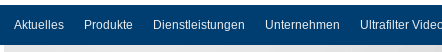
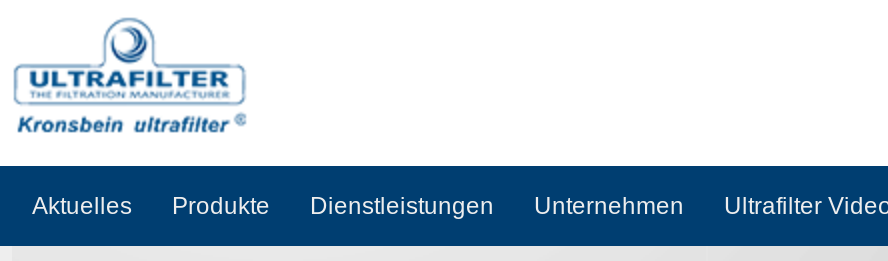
+ [image]
